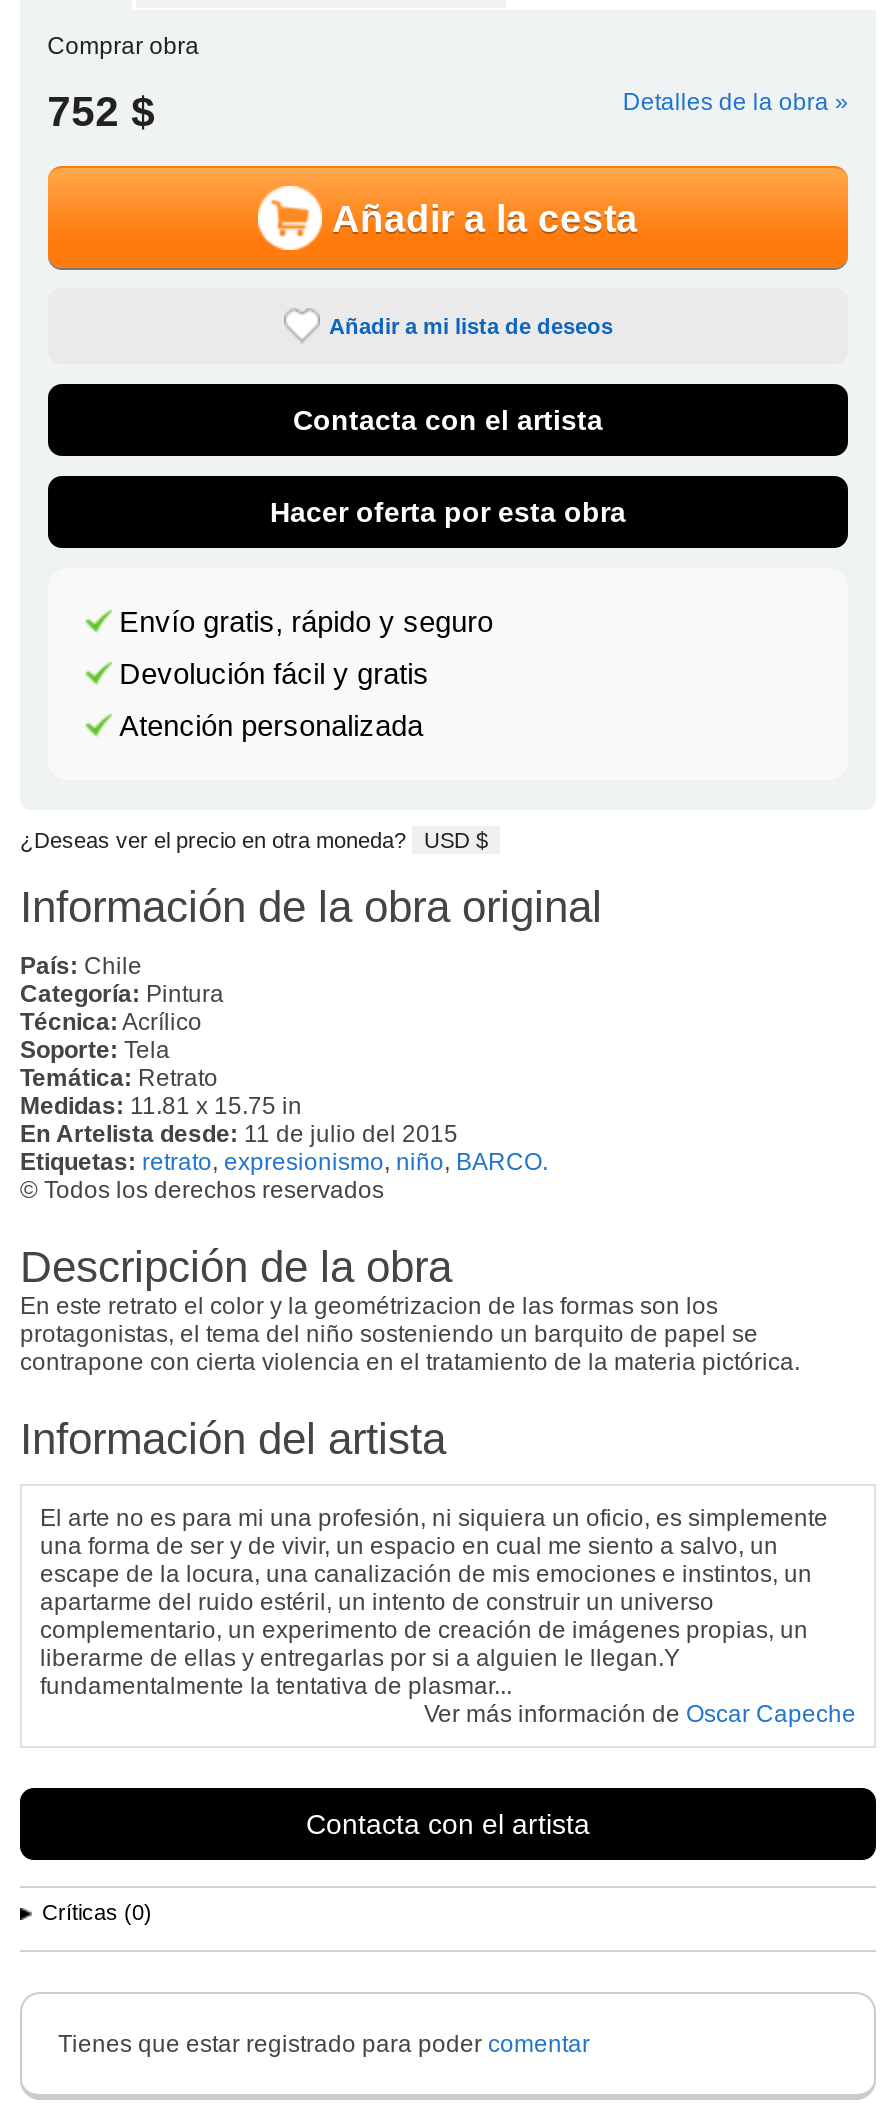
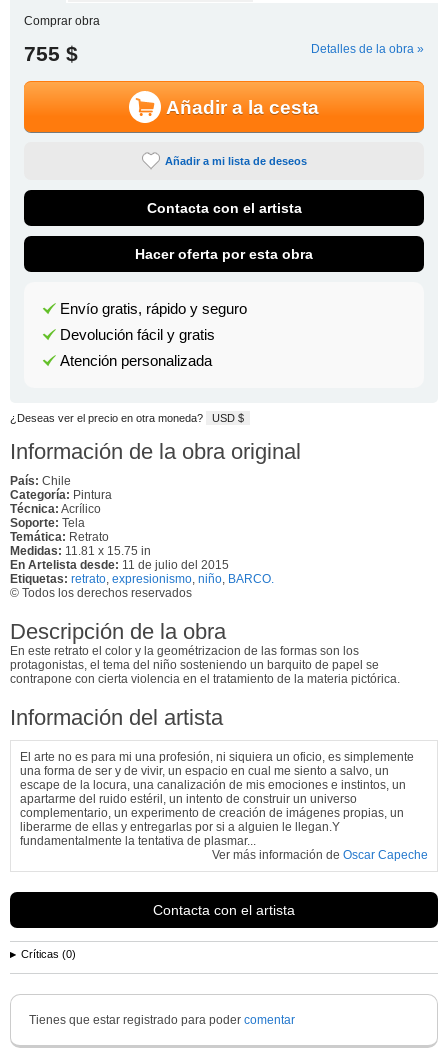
- 752 $
+ 755 $
